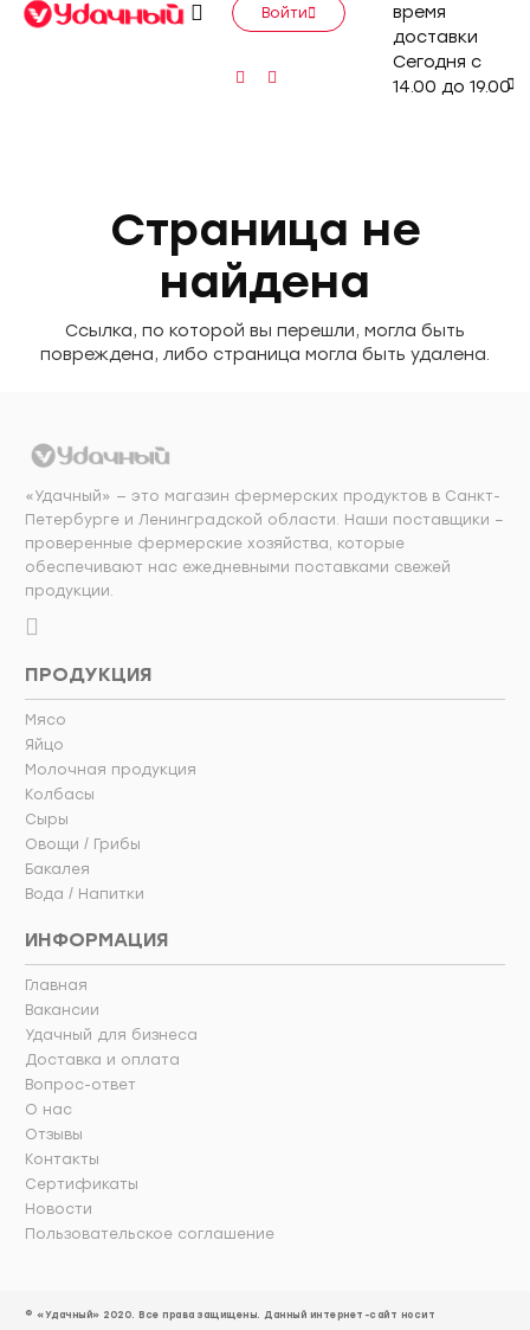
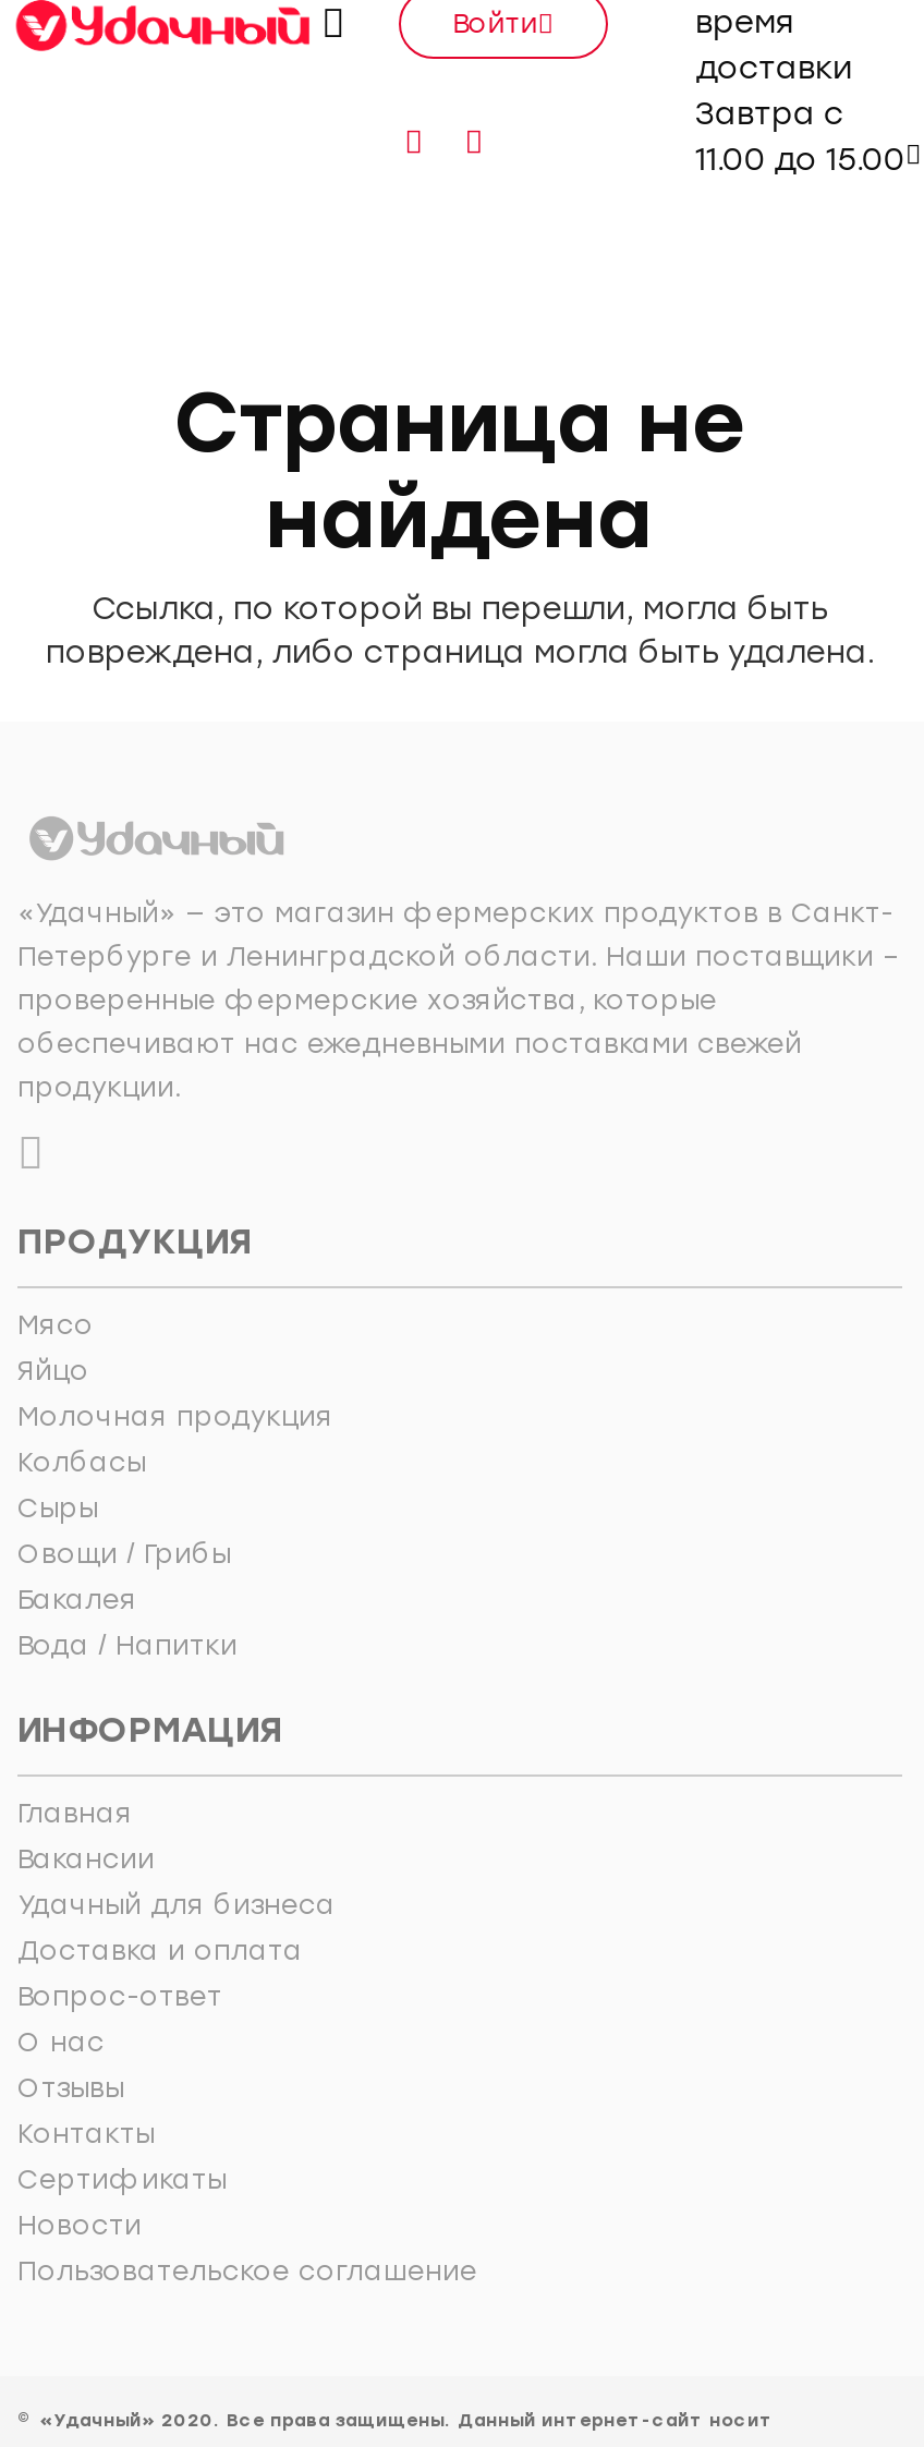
- Сегодня с
+ Завтра с

- 14.00 до 19.00
+ 11.00 до 15.00
